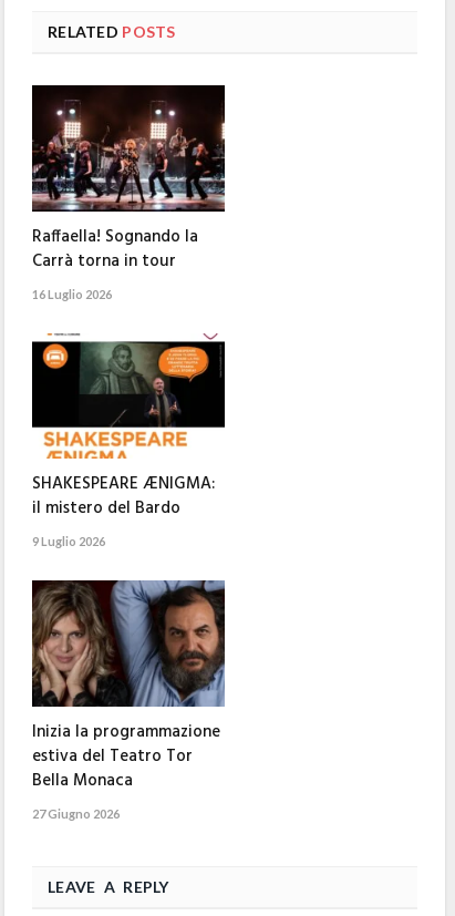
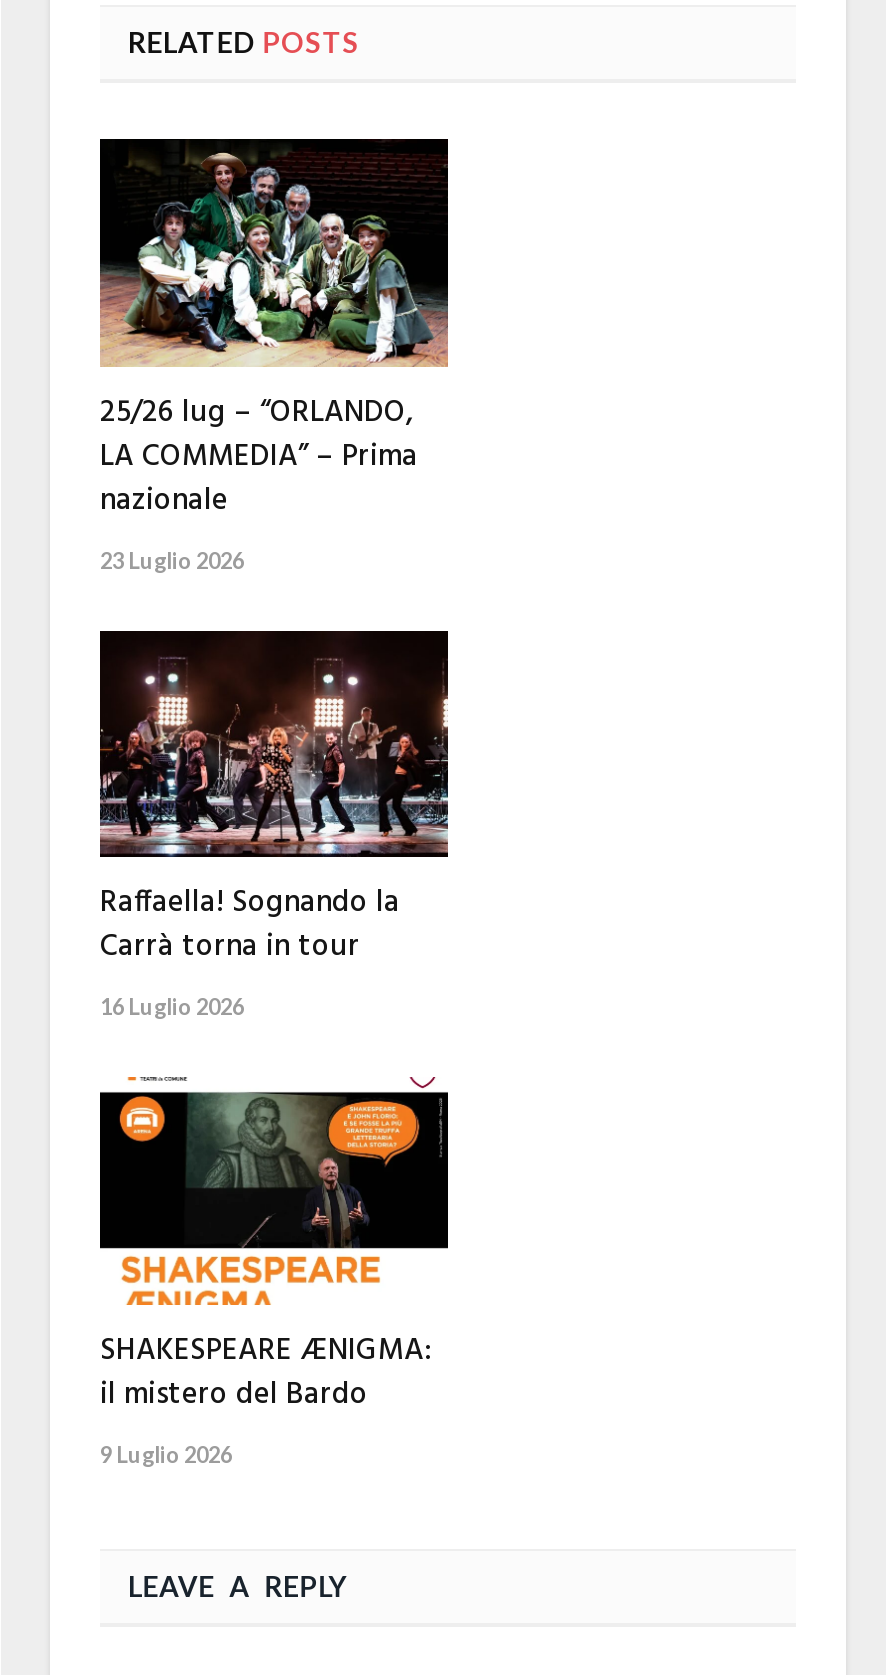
+ [image]
+ 25/26 lug – “ORLANDO,
+ LA COMMEDIA” – Prima
+ nazionale
+ 23 Luglio 2026

moved down: [image] | Raffaella! Sognando la | Carrà torna in tour | 16 Luglio 2026 | SHAKESPEARE ÆNIGMA: | il mistero del Bardo | 9 Luglio 2026

- [image]
- Inizia la programmazione
- estiva del Teatro Tor
- Bella Monaca
- 27 Giugno 2026
